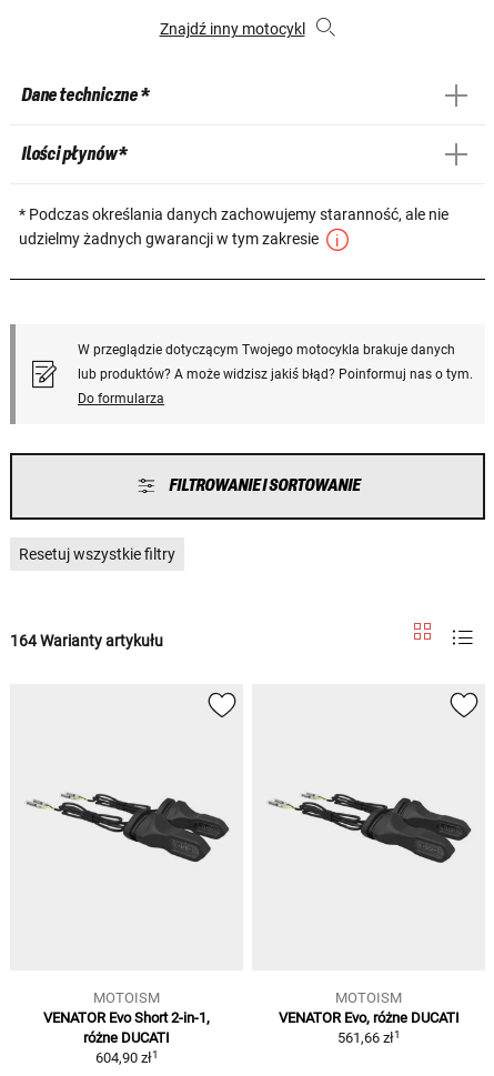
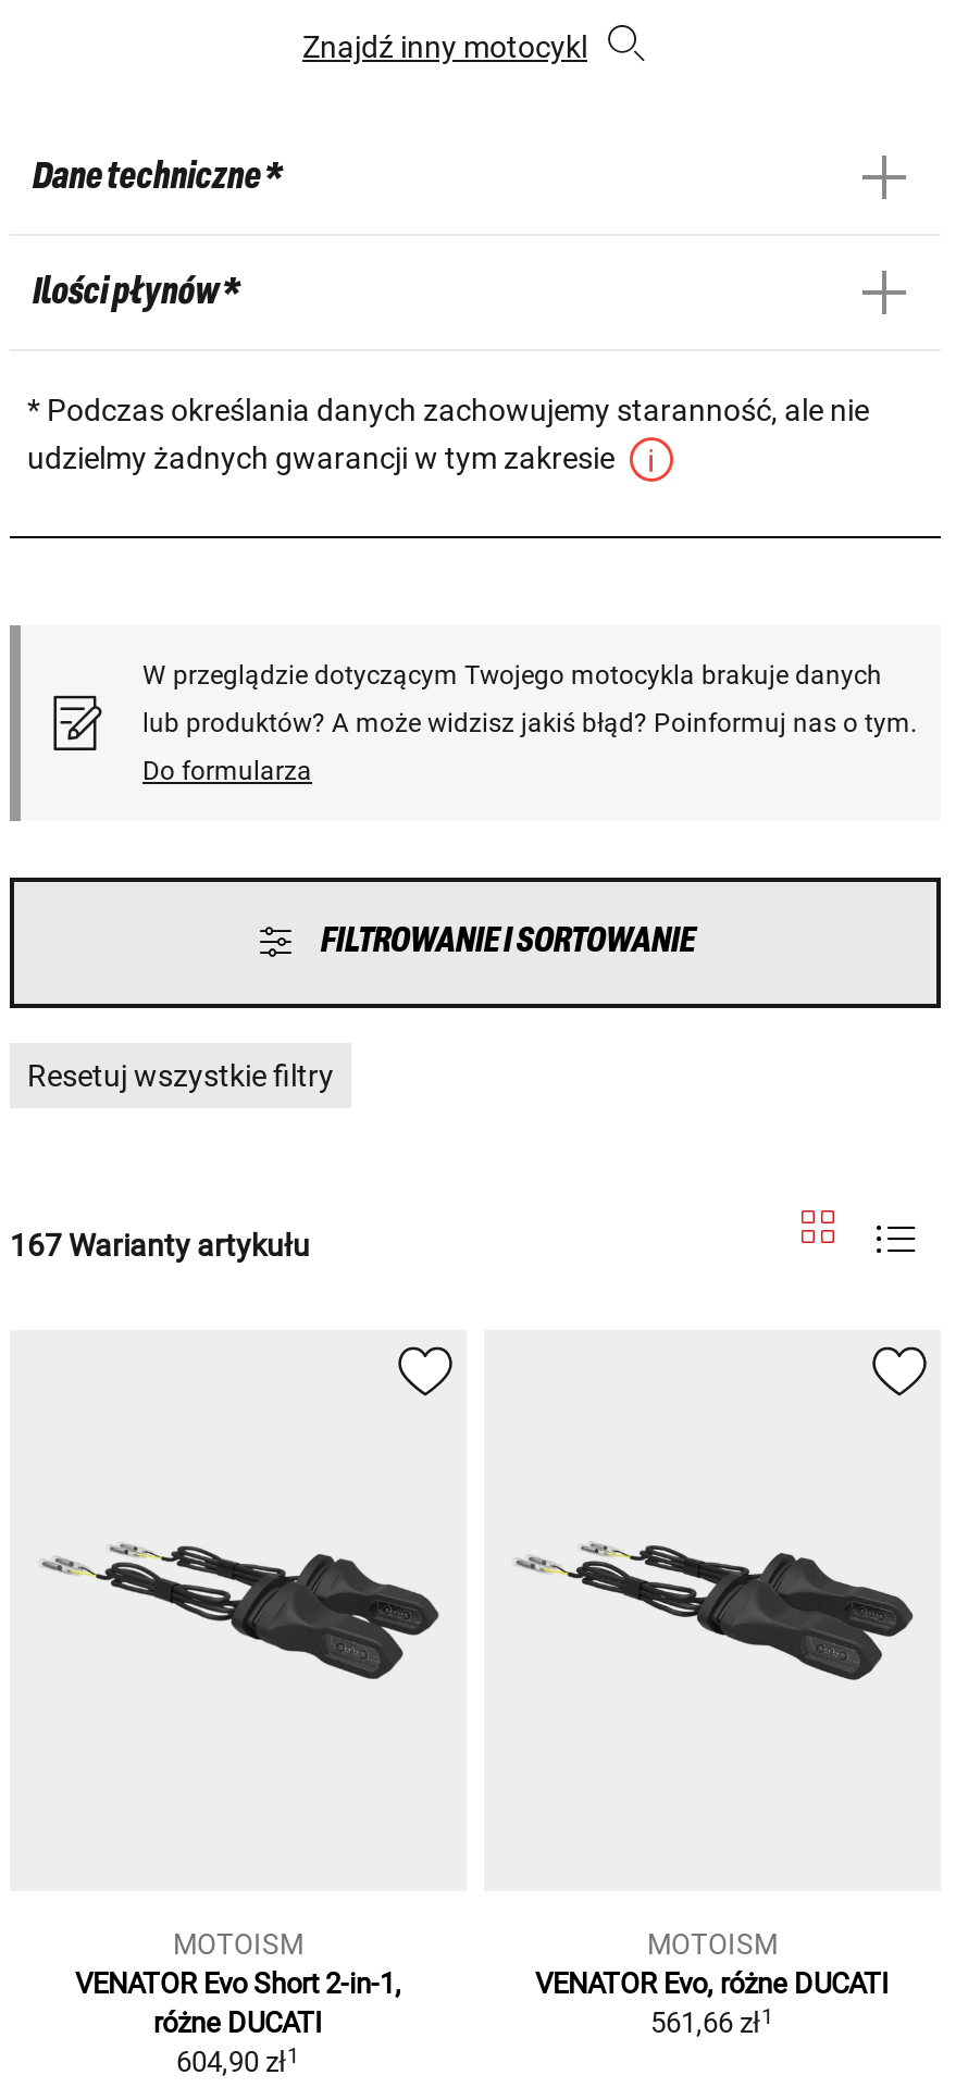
- 164 Warianty artykułu
+ 167 Warianty artykułu
